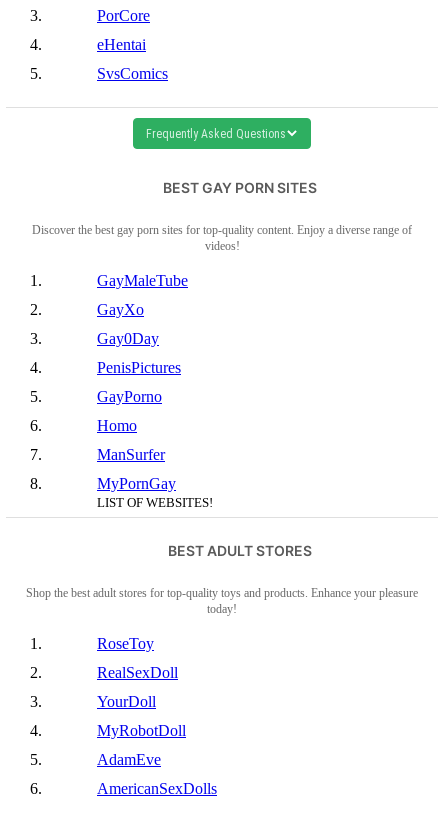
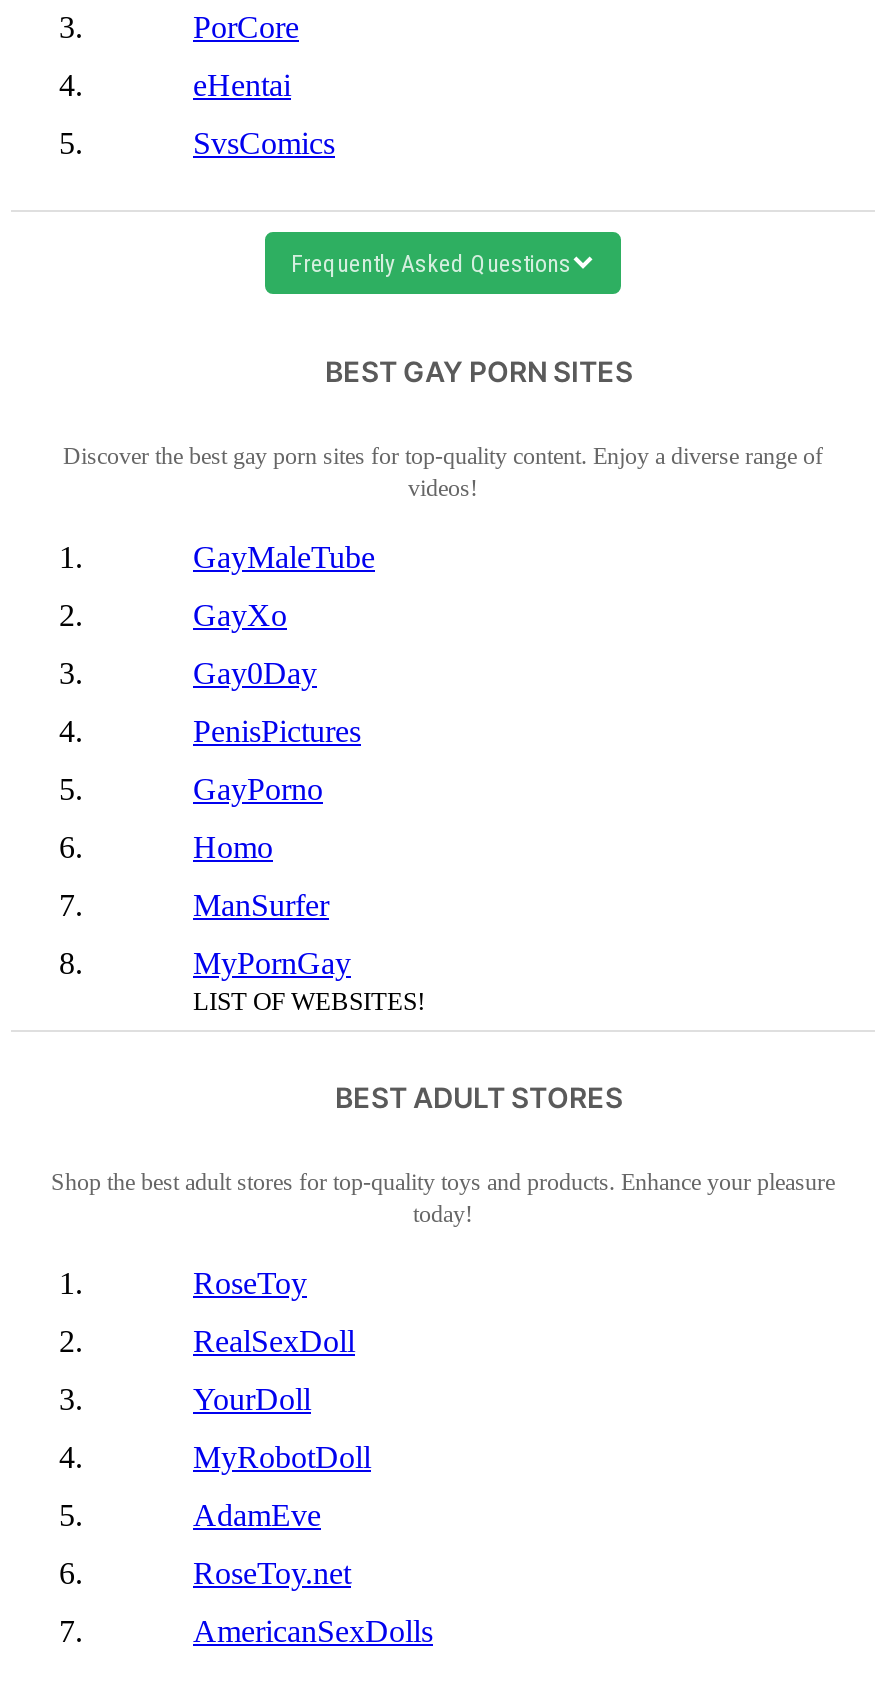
+ RoseToy.net
